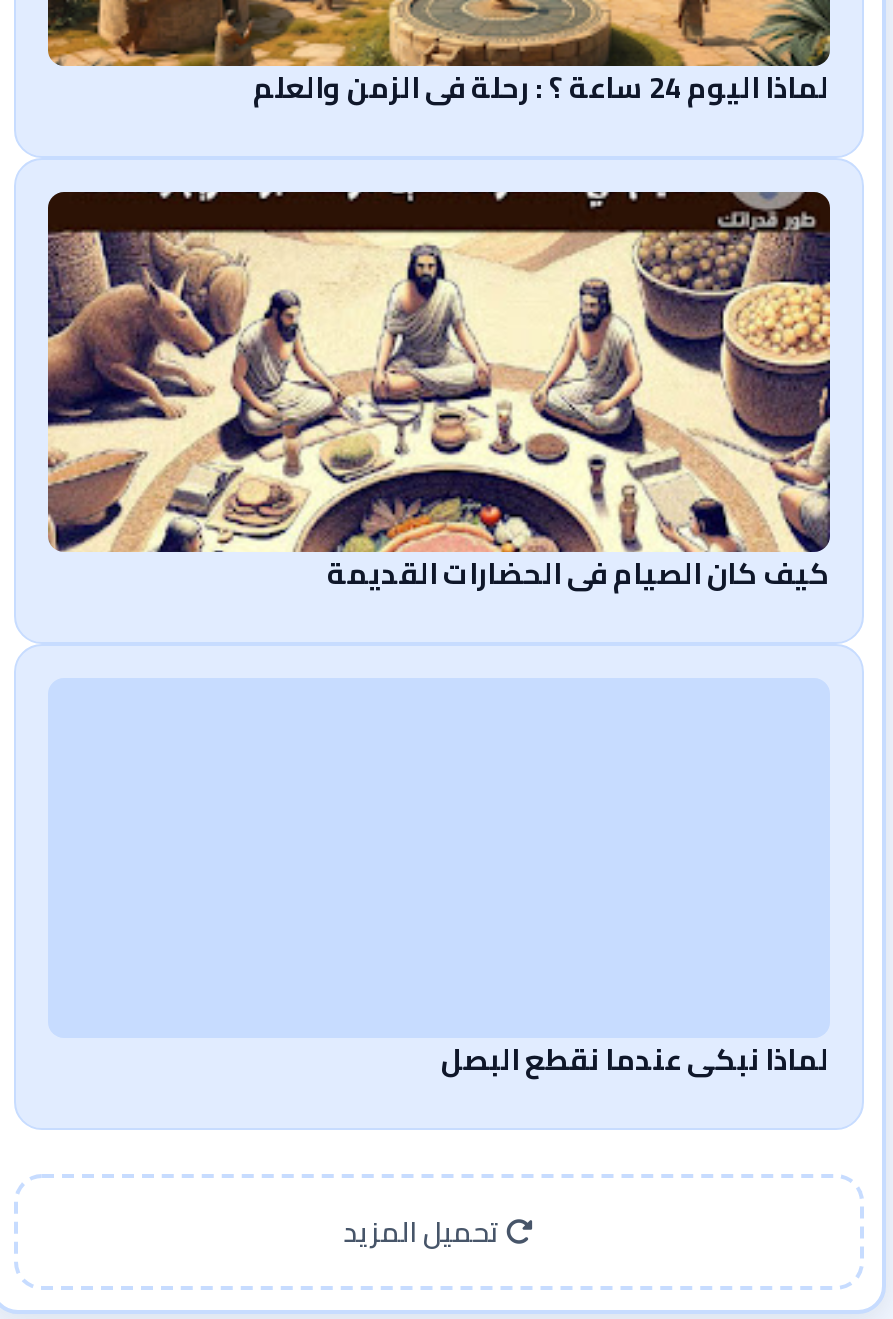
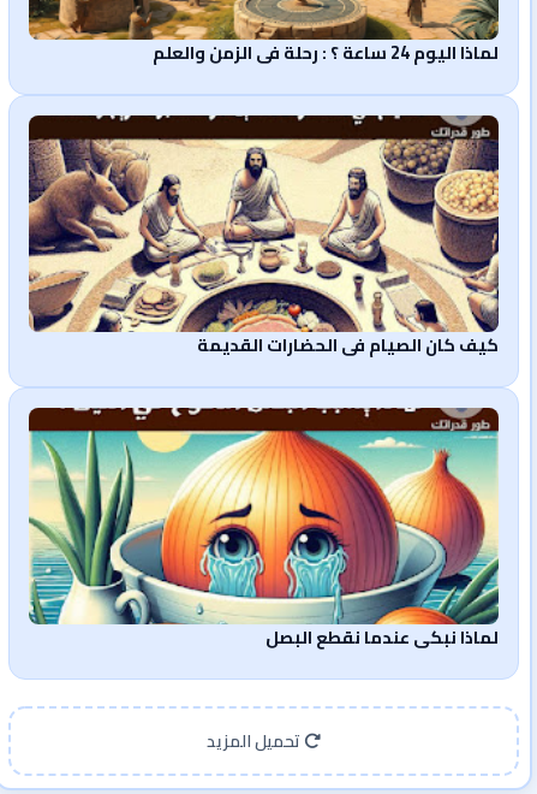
+ [image]
